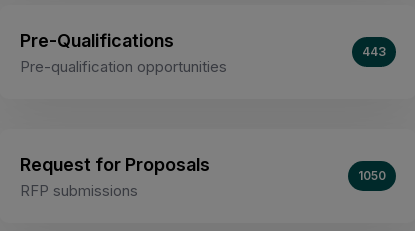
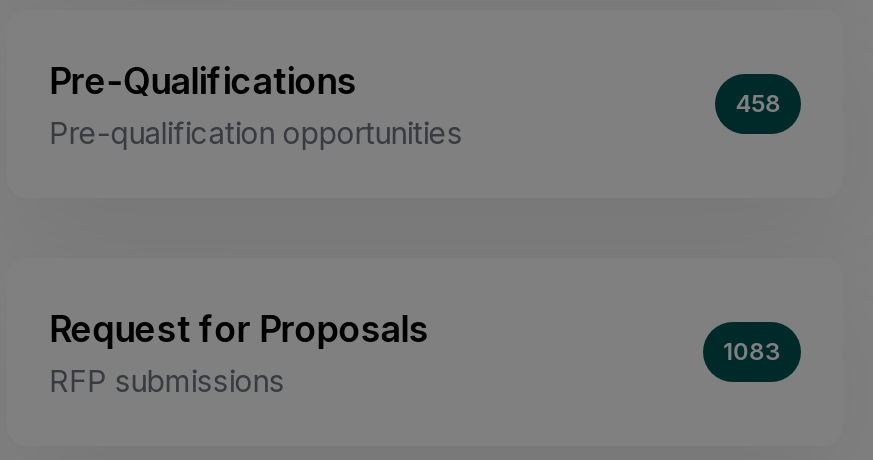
- 443
+ 458

- 1050
+ 1083
